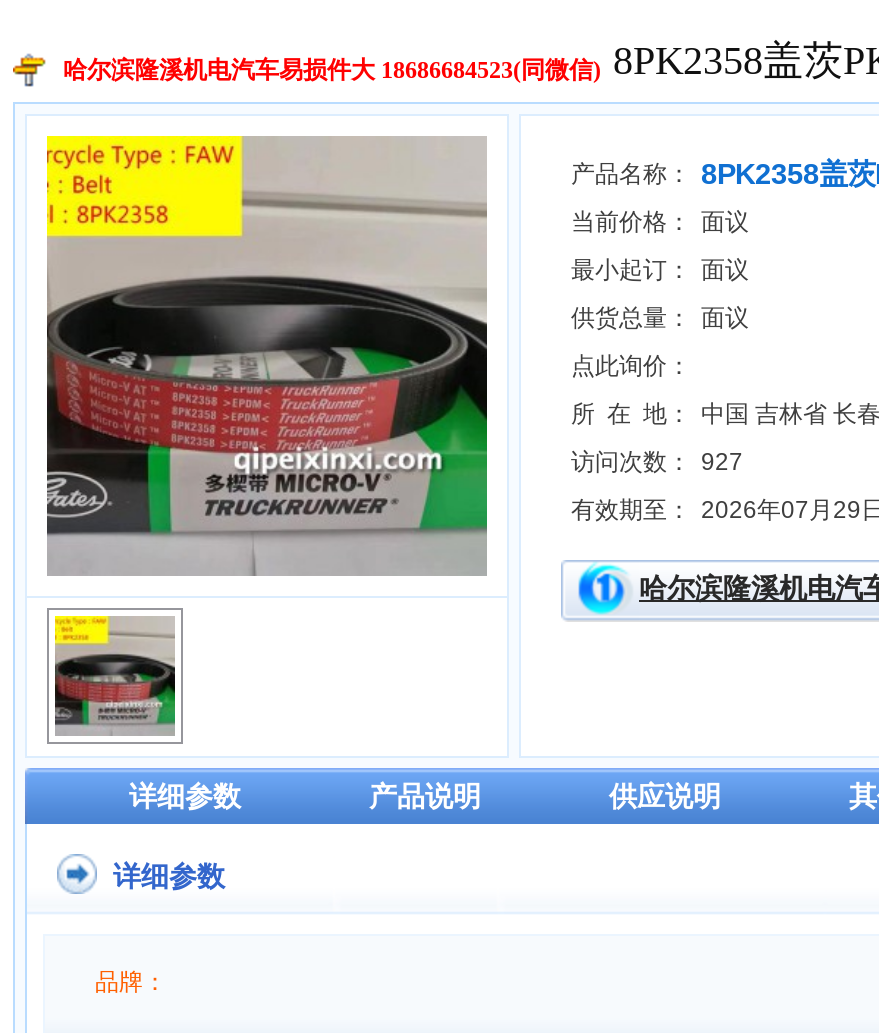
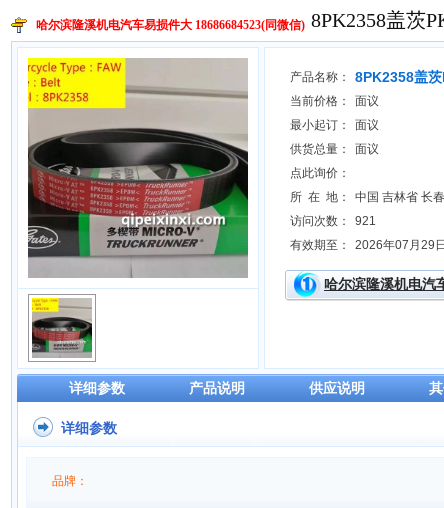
- 访问次数： 927
+ 访问次数： 921
